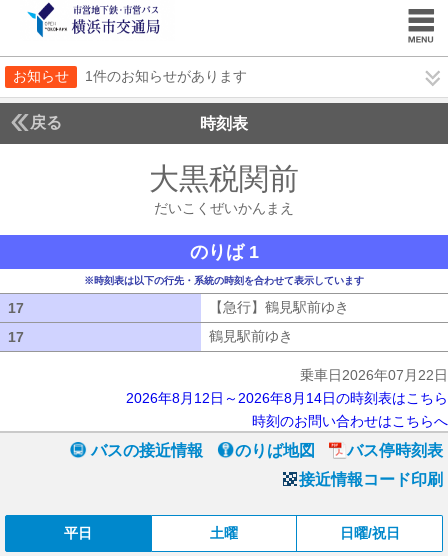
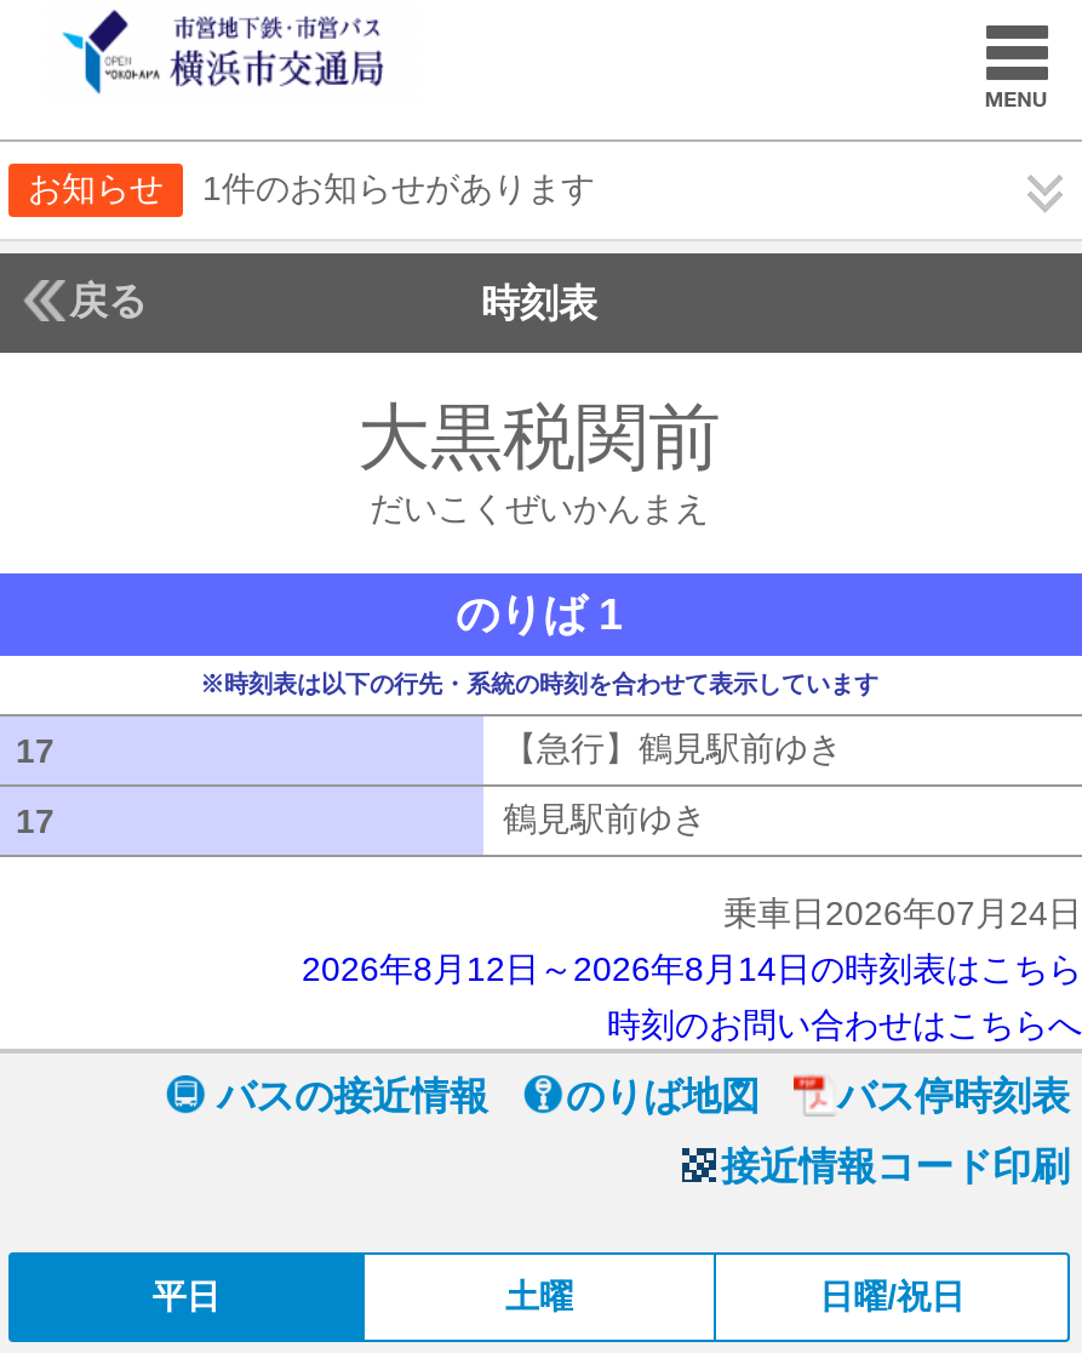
- 乗車日2026年07月22日
+ 乗車日2026年07月24日
